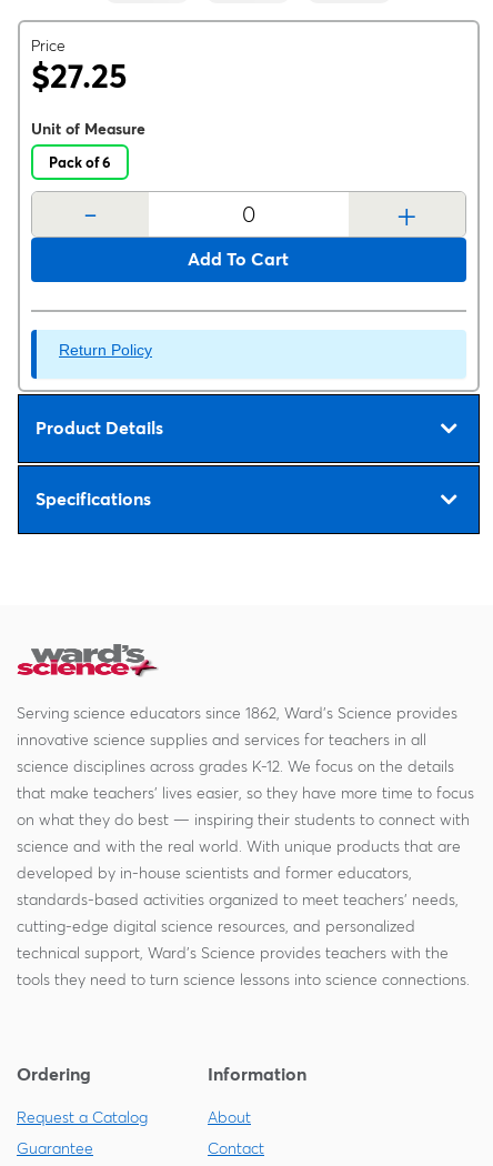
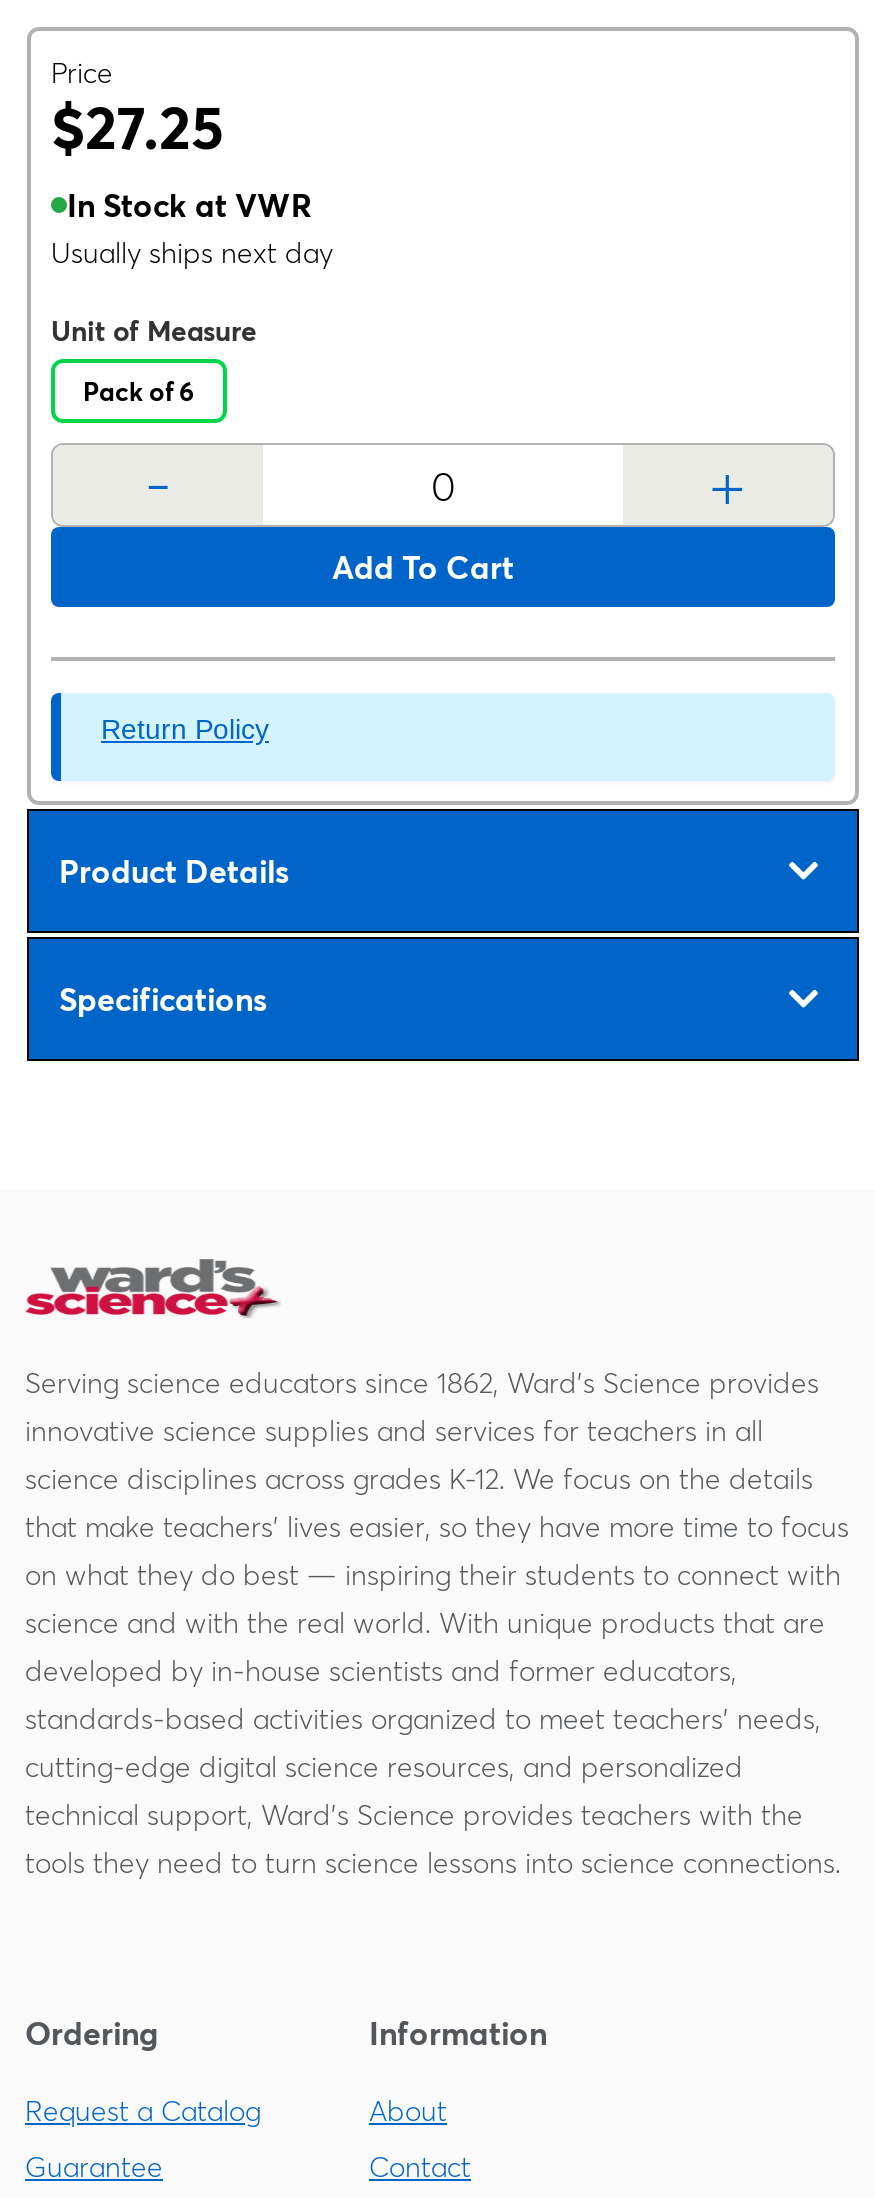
+ In Stock at VWR
+ Usually ships next day
